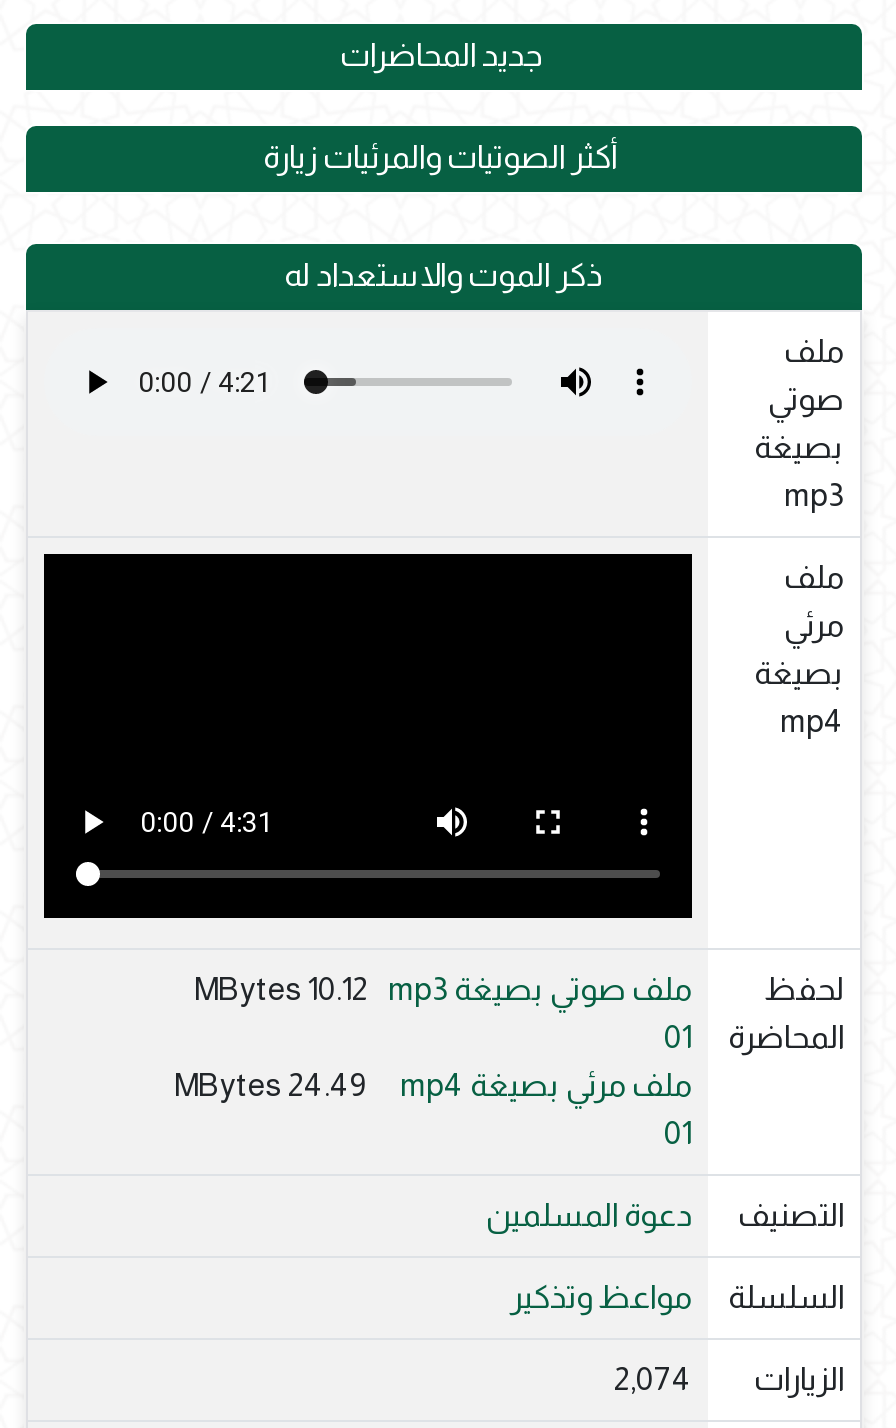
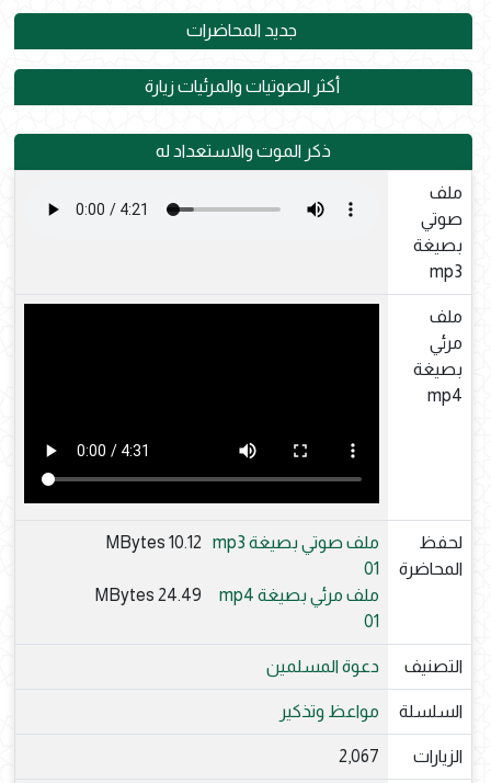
- الزيارات 2,074
+ الزيارات 2,067
